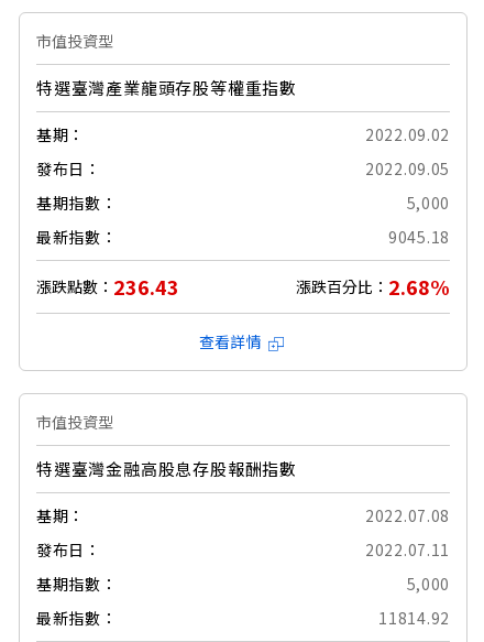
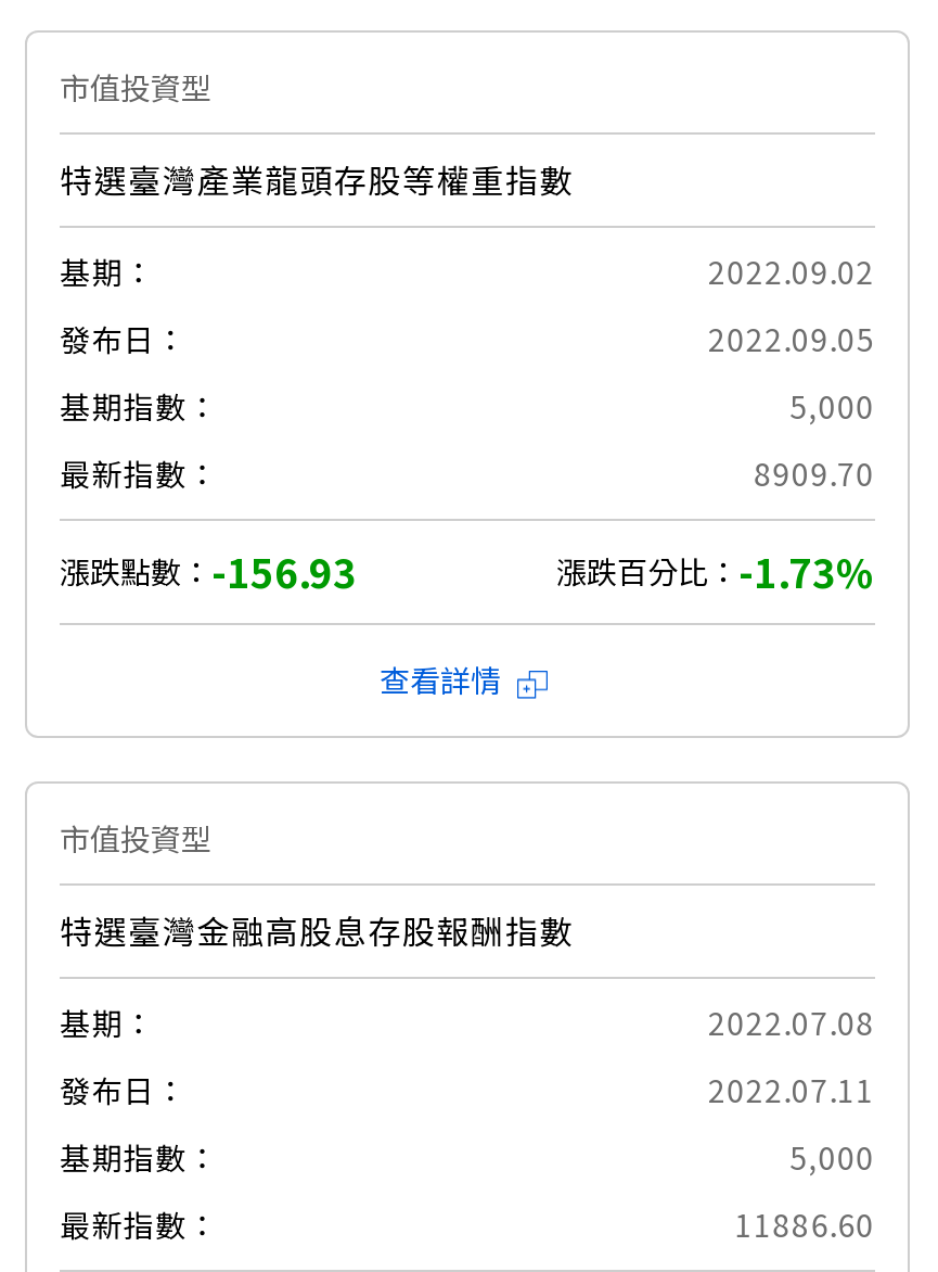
- 9045.18
+ 8909.70

- 漲跌點數：236.43
+ 漲跌點數：-156.93

- 漲跌百分比：2.68%
+ 漲跌百分比：-1.73%

- 11814.92
+ 11886.60
